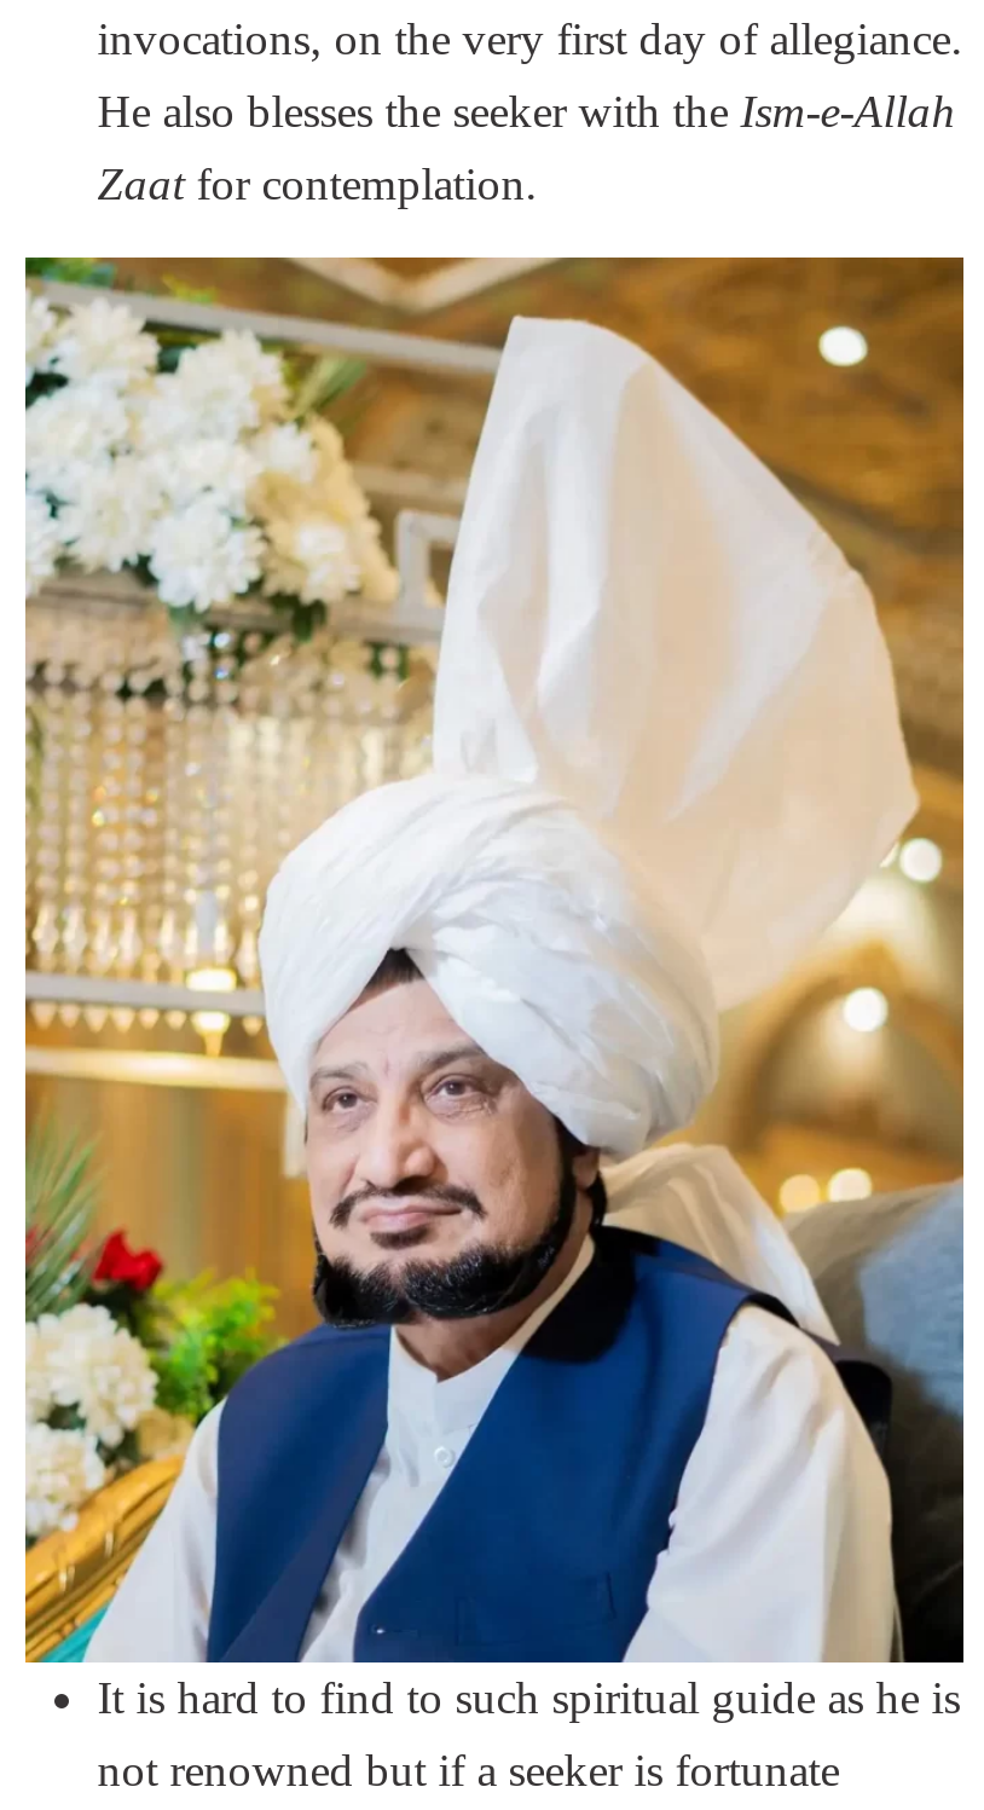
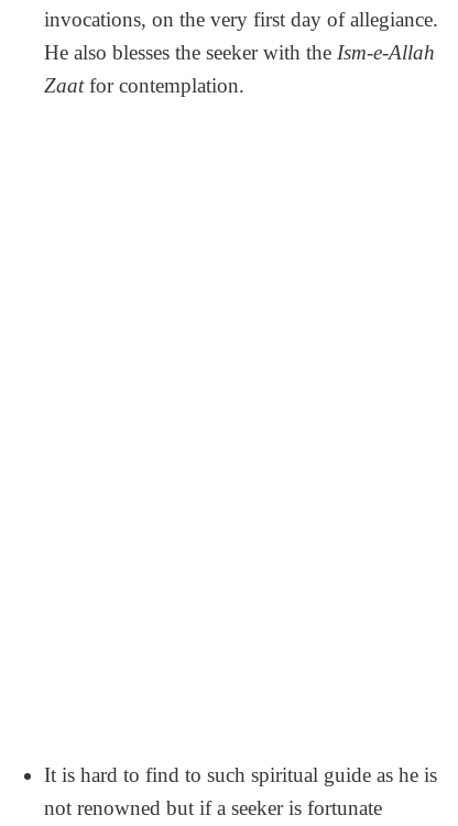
- [image]
